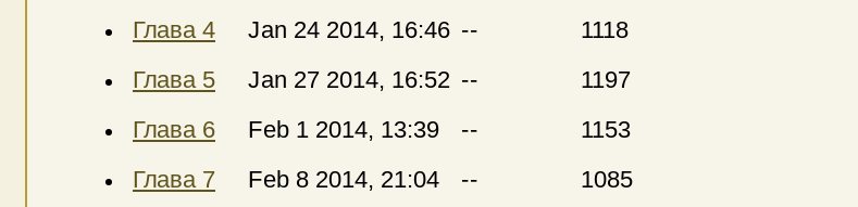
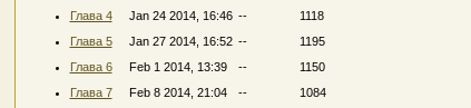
- 1197
+ 1195

- 1153
+ 1150

- 1085
+ 1084
